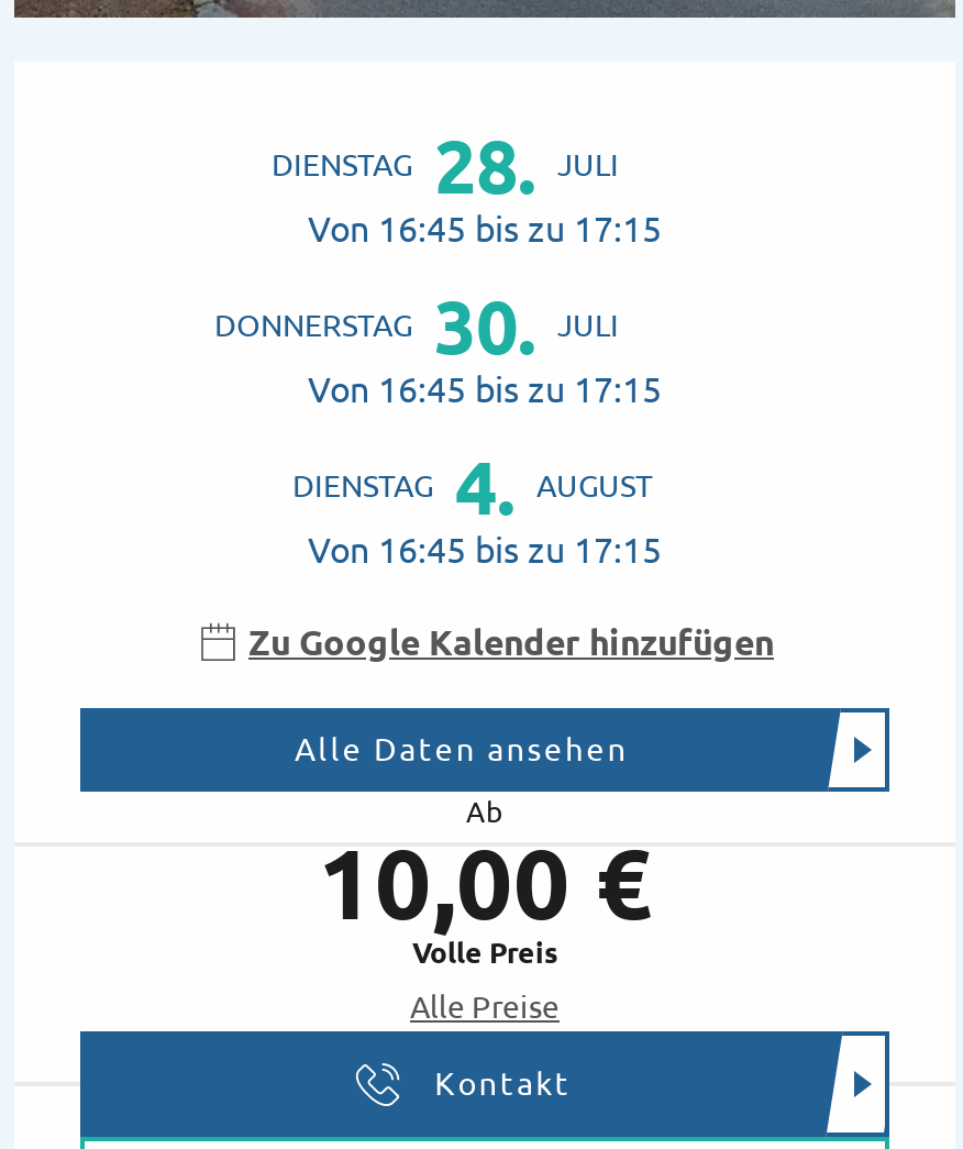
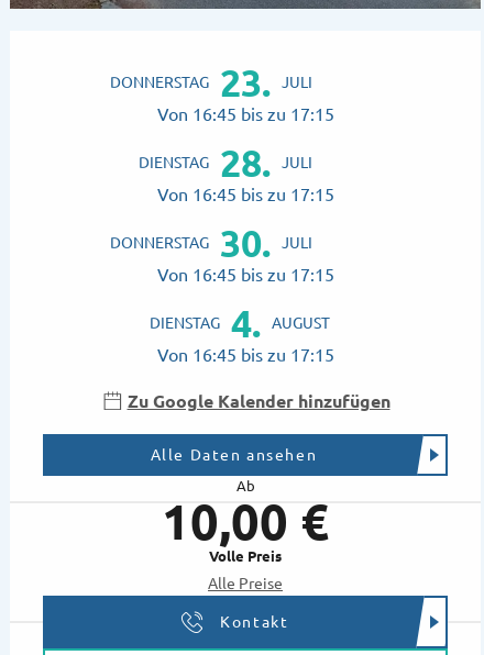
+ DONNERSTAG
+ 23.
+ JULI
+ Von 16:45 bis zu 17:15
